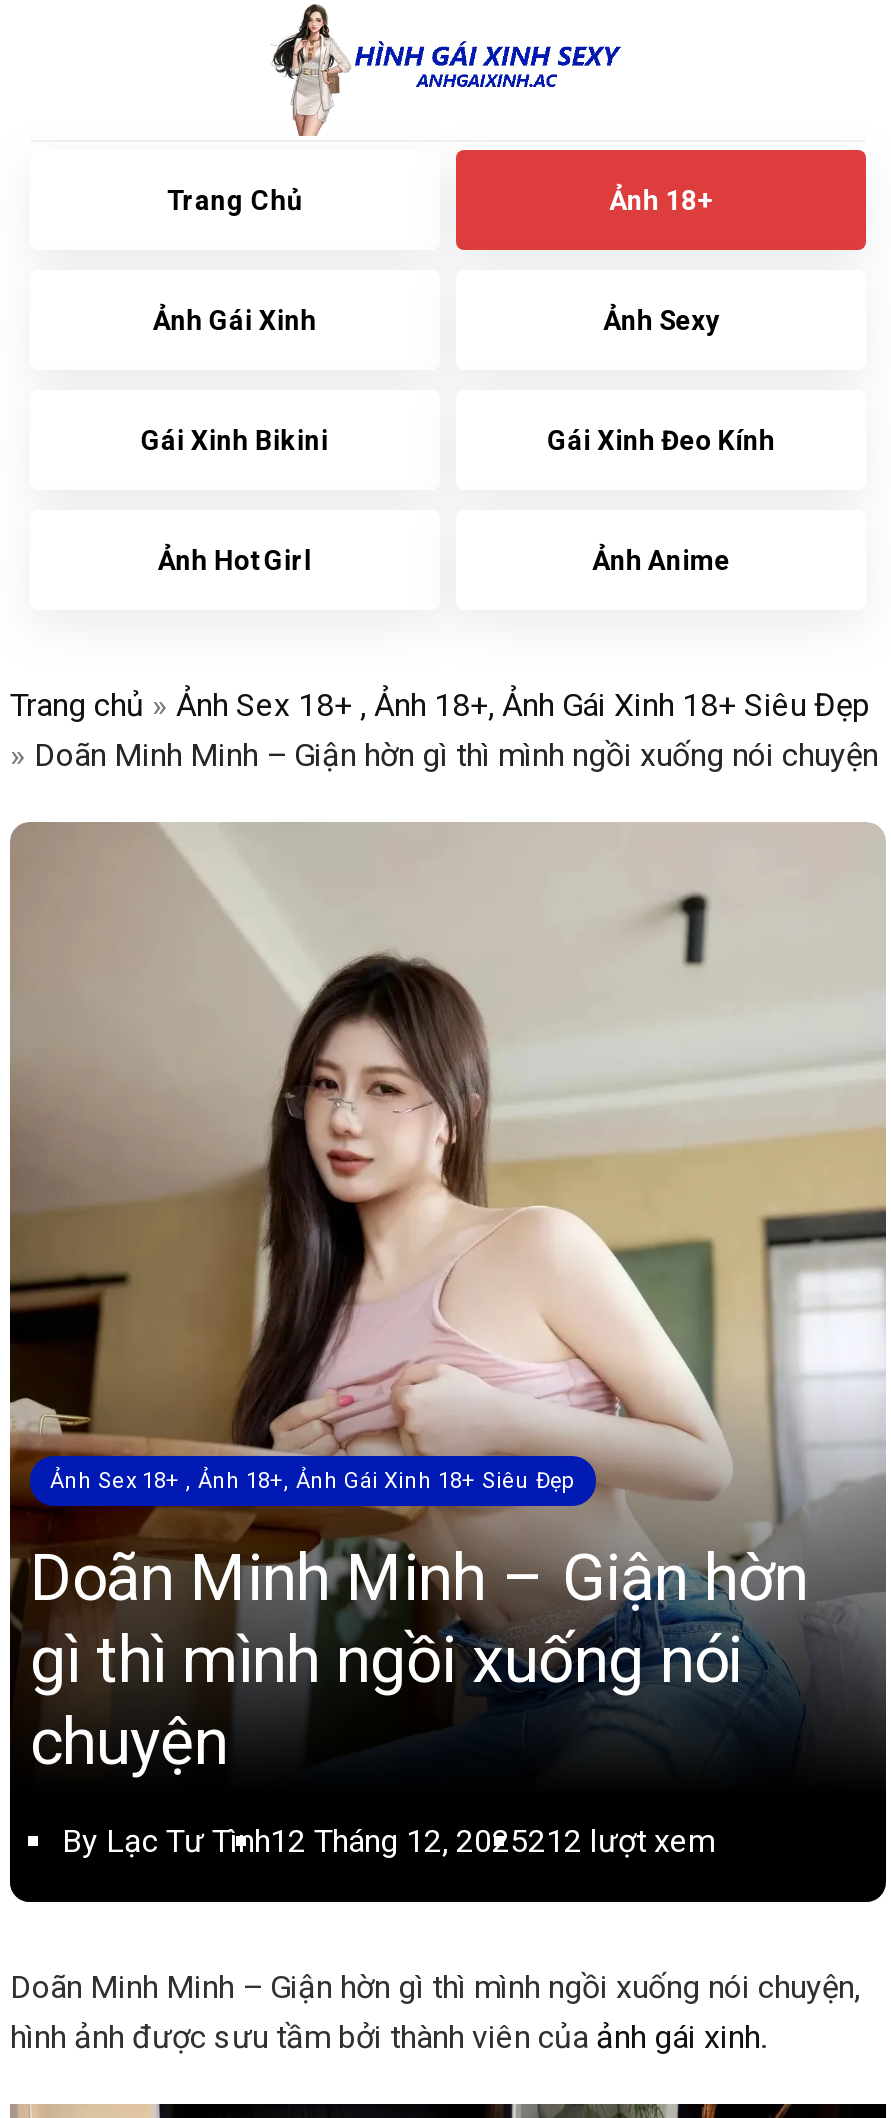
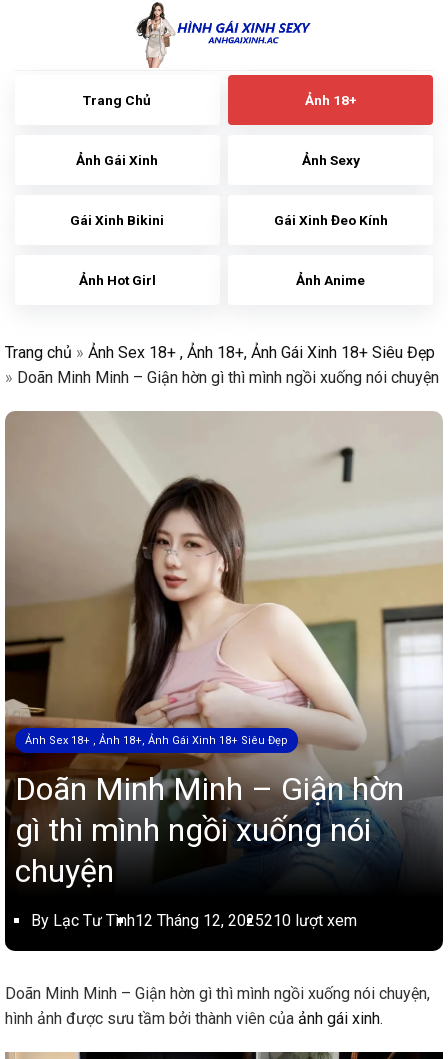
- By Lạc Tư Tình12 Tháng 12, 2025212 lượt xem
+ By Lạc Tư Tình12 Tháng 12, 2025210 lượt xem
